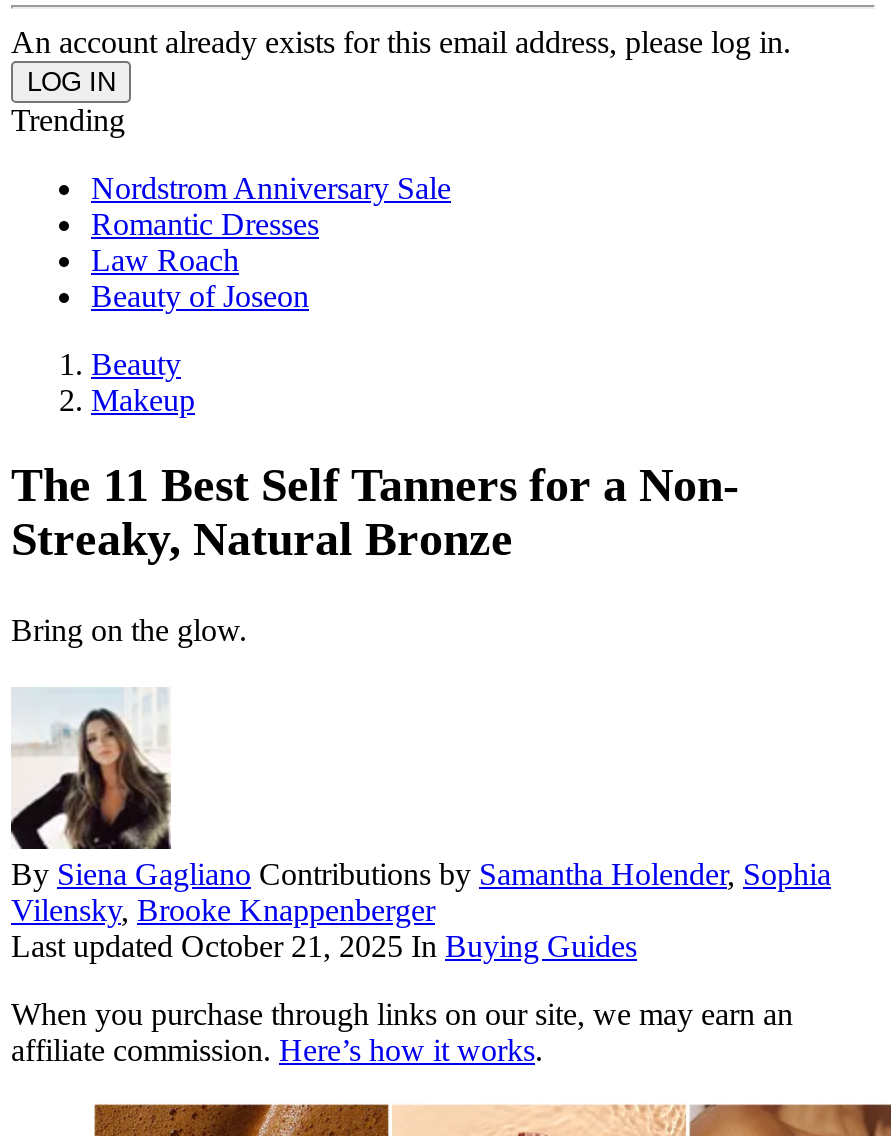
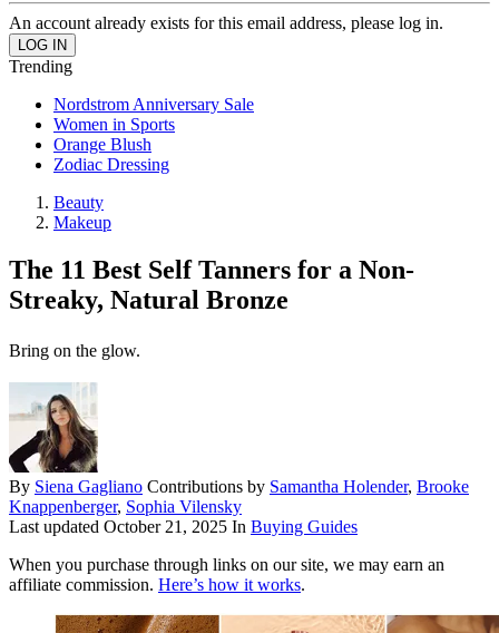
- Romantic Dresses
- Law Roach
- Beauty of Joseon
+ Women in Sports
+ Orange Blush
+ Zodiac Dressing

- By Siena Gagliano Contributions by Samantha Holender, Sophia
- Vilensky, Brooke Knappenberger
+ By Siena Gagliano Contributions by Samantha Holender, Brooke
+ Knappenberger, Sophia Vilensky
